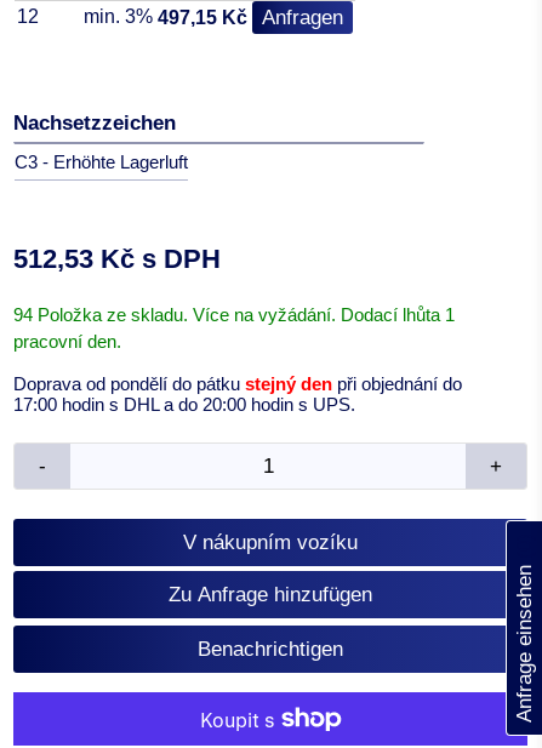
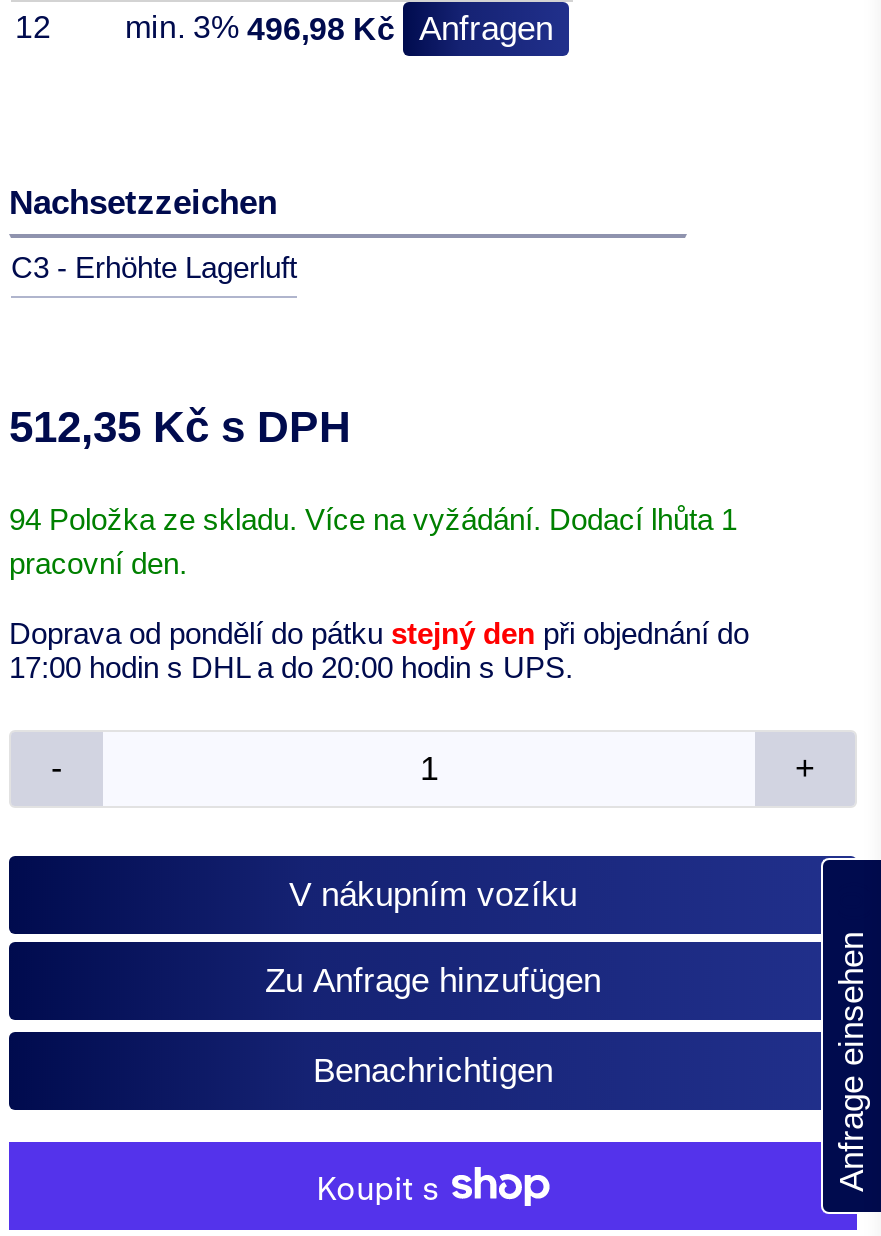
- min. 3% 497,15 Kč Anfragen
+ min. 3% 496,98 Kč Anfragen

- 512,53 Kč s DPH
+ 512,35 Kč s DPH
